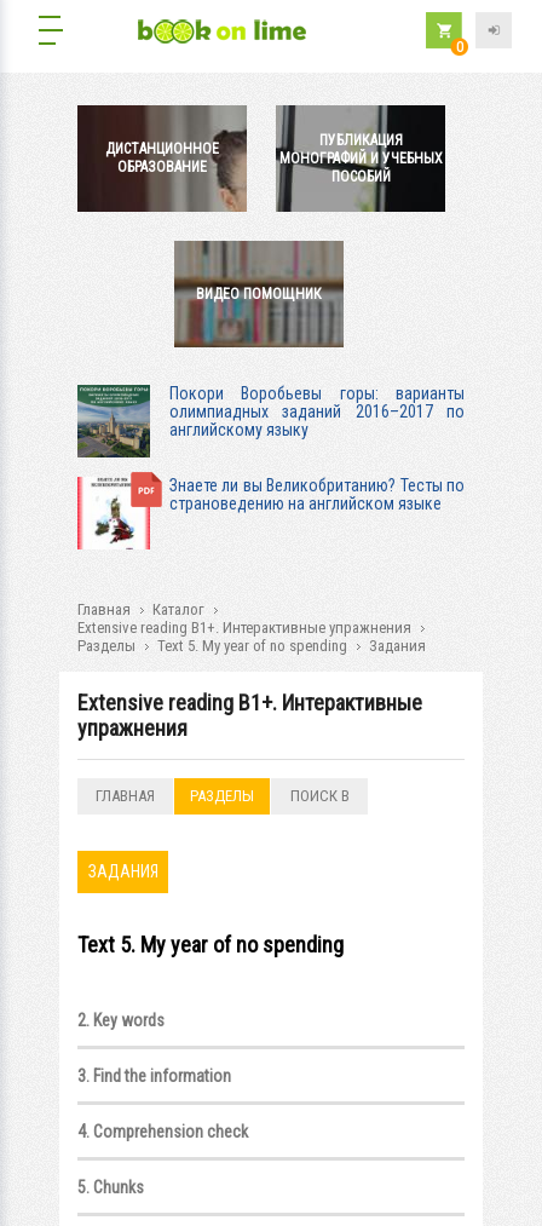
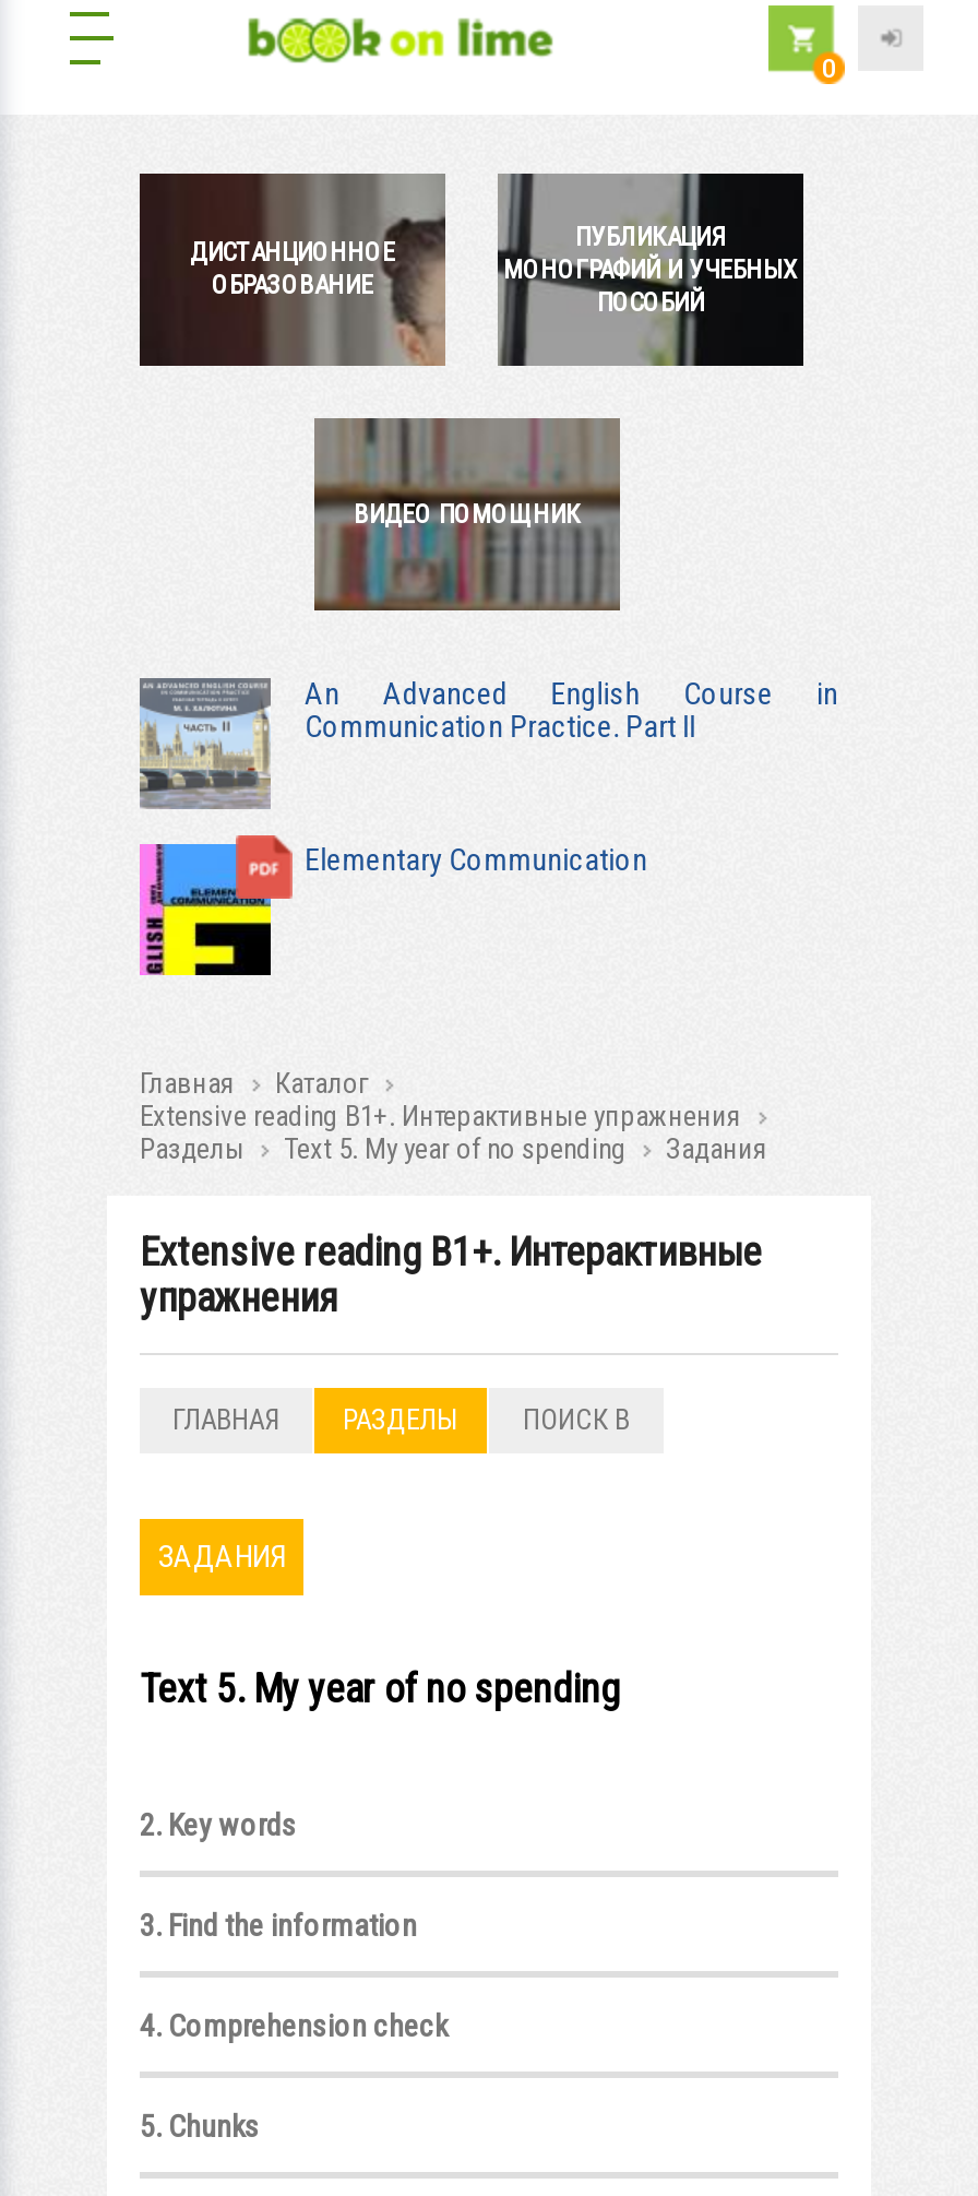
- [image]
- Покори Воробьевы горы: варианты
- олимпиадных заданий 2016–2017 по
- английскому языку
+ [image]
+ An Advanced English Course in
+ Communication Practice. Part II

- [image]
- Знаете ли вы Великобританию? Тесты по
- страноведению на английском языке
+ [image]
+ Elementary Communication
